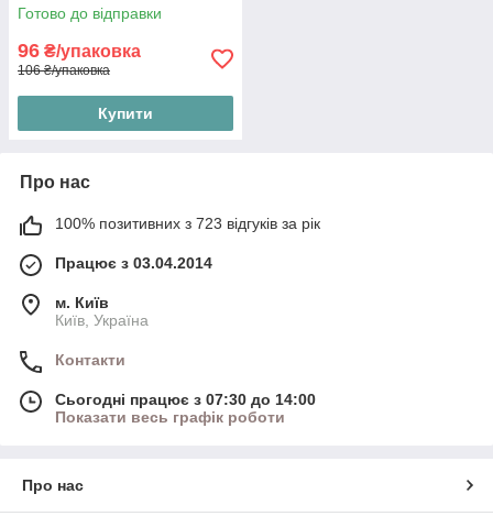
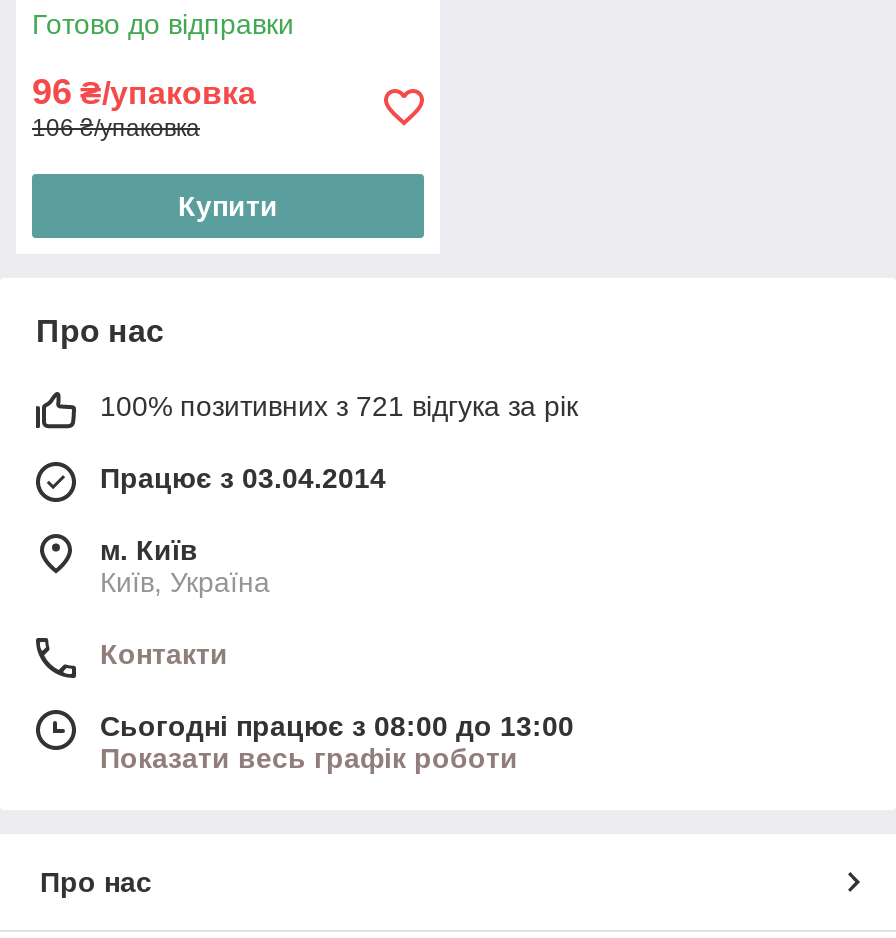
- 100% позитивних з 723 відгуків за рік
+ 100% позитивних з 721 відгука за рік

- Сьогодні працює з 07:30 до 14:00
+ Сьогодні працює з 08:00 до 13:00
